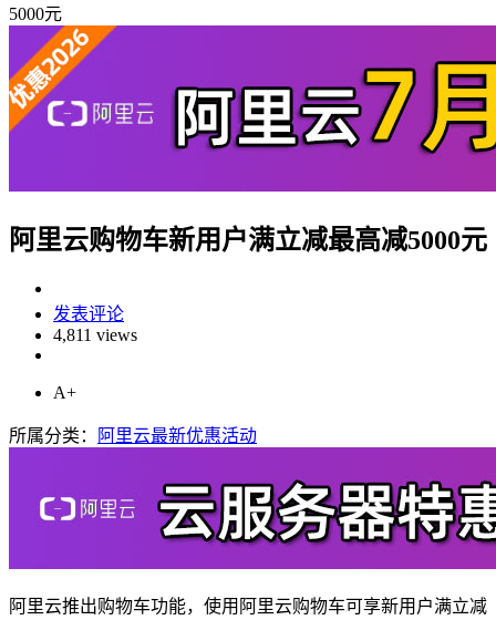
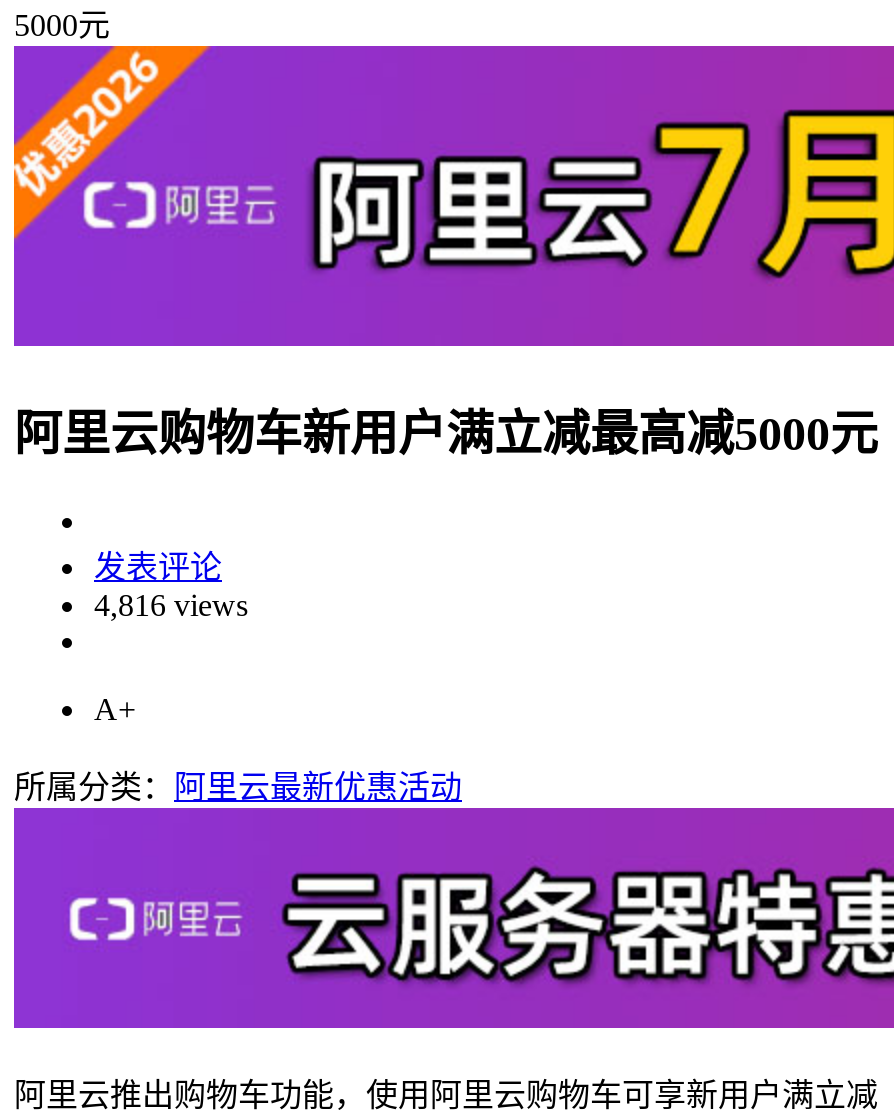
- 4,811 views
+ 4,816 views
